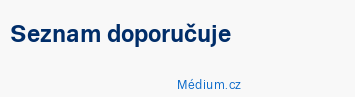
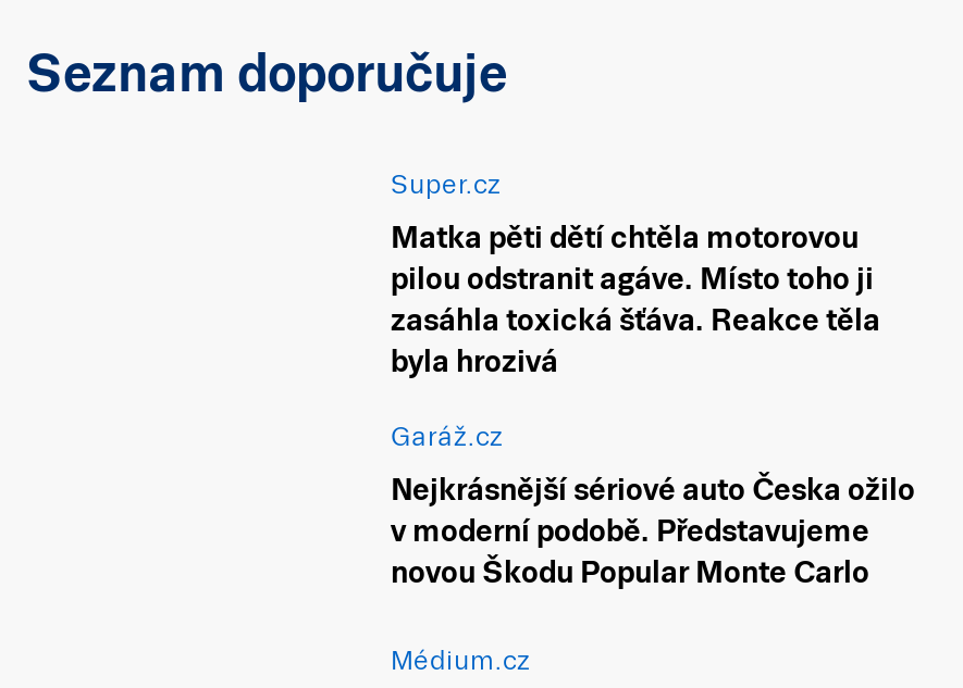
+ Super.cz
+ Matka pěti dětí chtěla motorovou
+ pilou odstranit agáve. Místo toho ji
+ zasáhla toxická šťáva. Reakce těla
+ byla hrozivá
+ Garáž.cz
+ Nejkrásnější sériové auto Česka ožilo
+ v moderní podobě. Představujeme
+ novou Škodu Popular Monte Carlo
